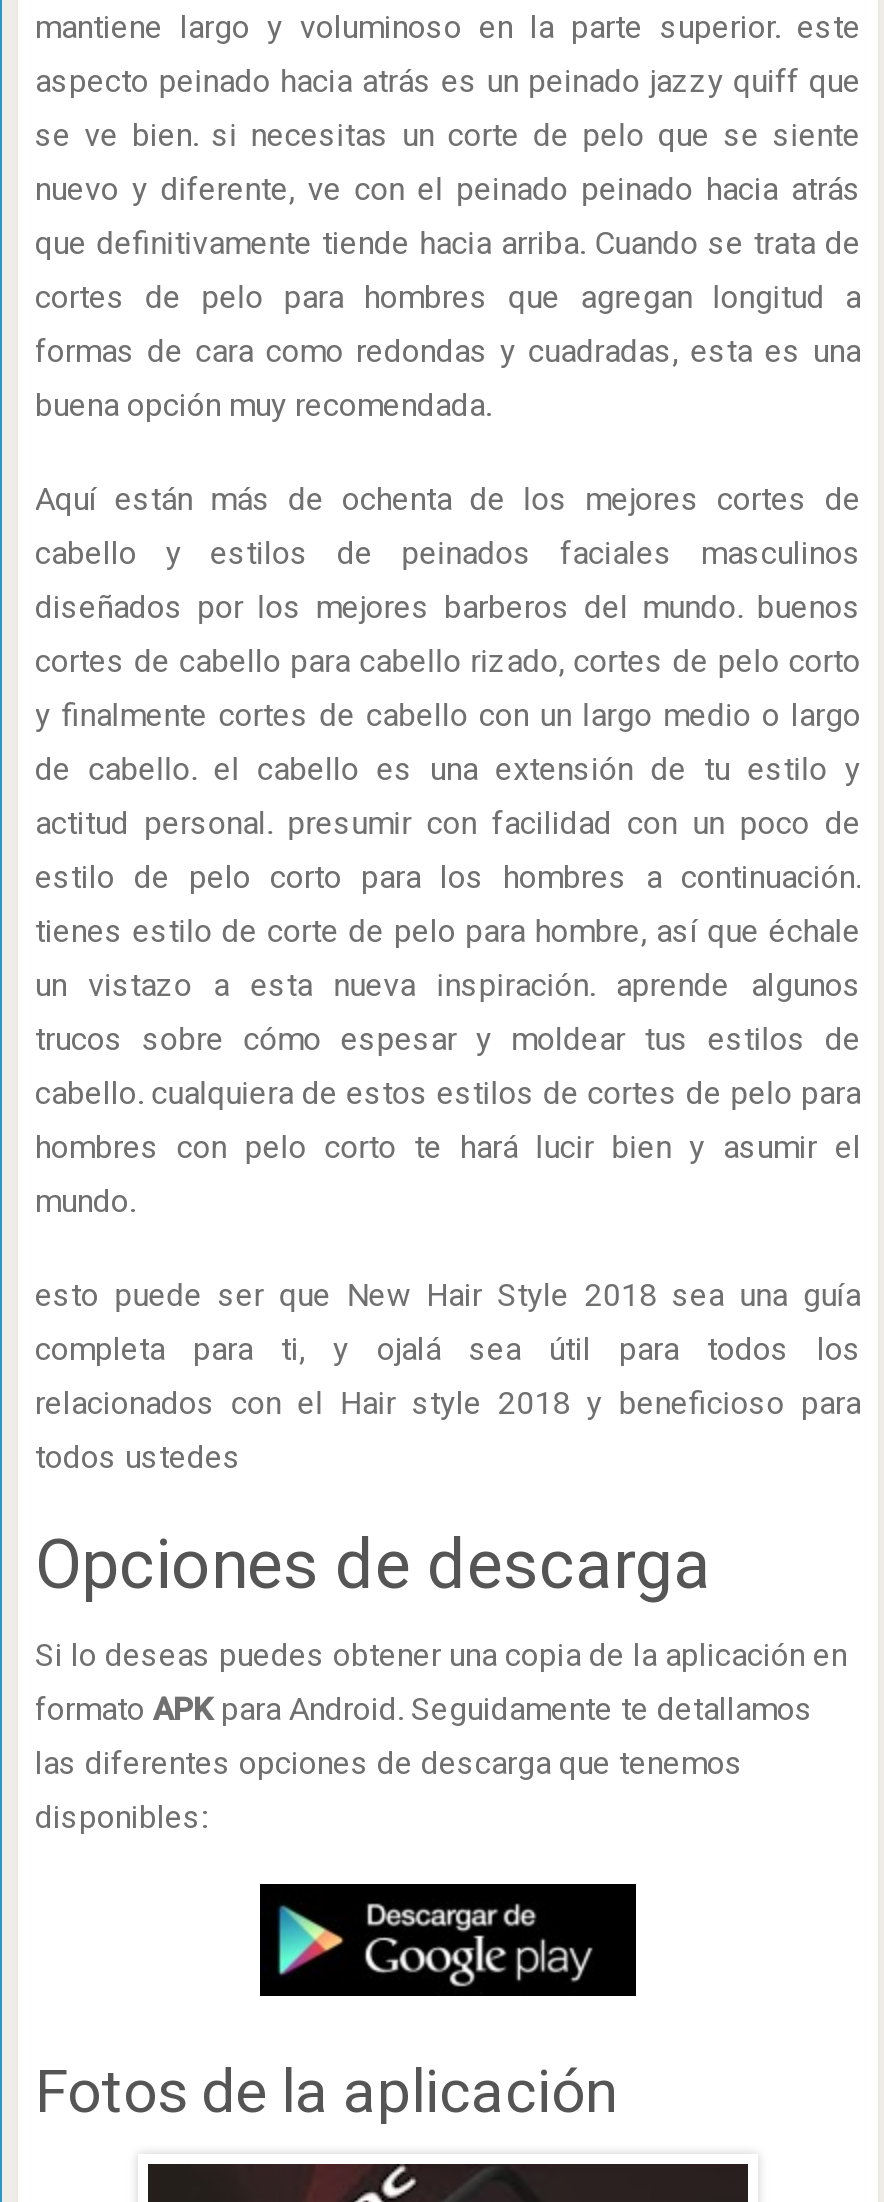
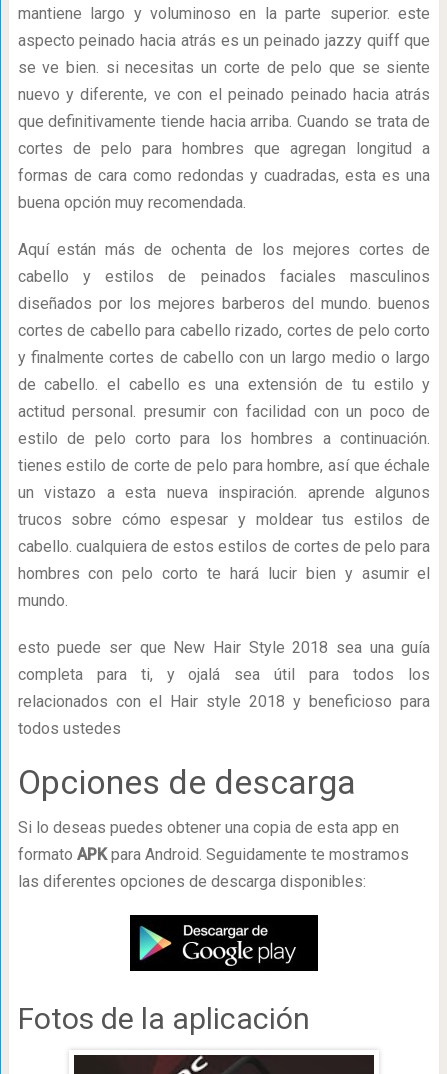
- Si lo deseas puedes obtener una copia de la aplicación en
- formato APK para Android. Seguidamente te detallamos
- las diferentes opciones de descarga que tenemos
- disponibles:
+ Si lo deseas puedes obtener una copia de esta app en
+ formato APK para Android. Seguidamente te mostramos
+ las diferentes opciones de descarga disponibles:
